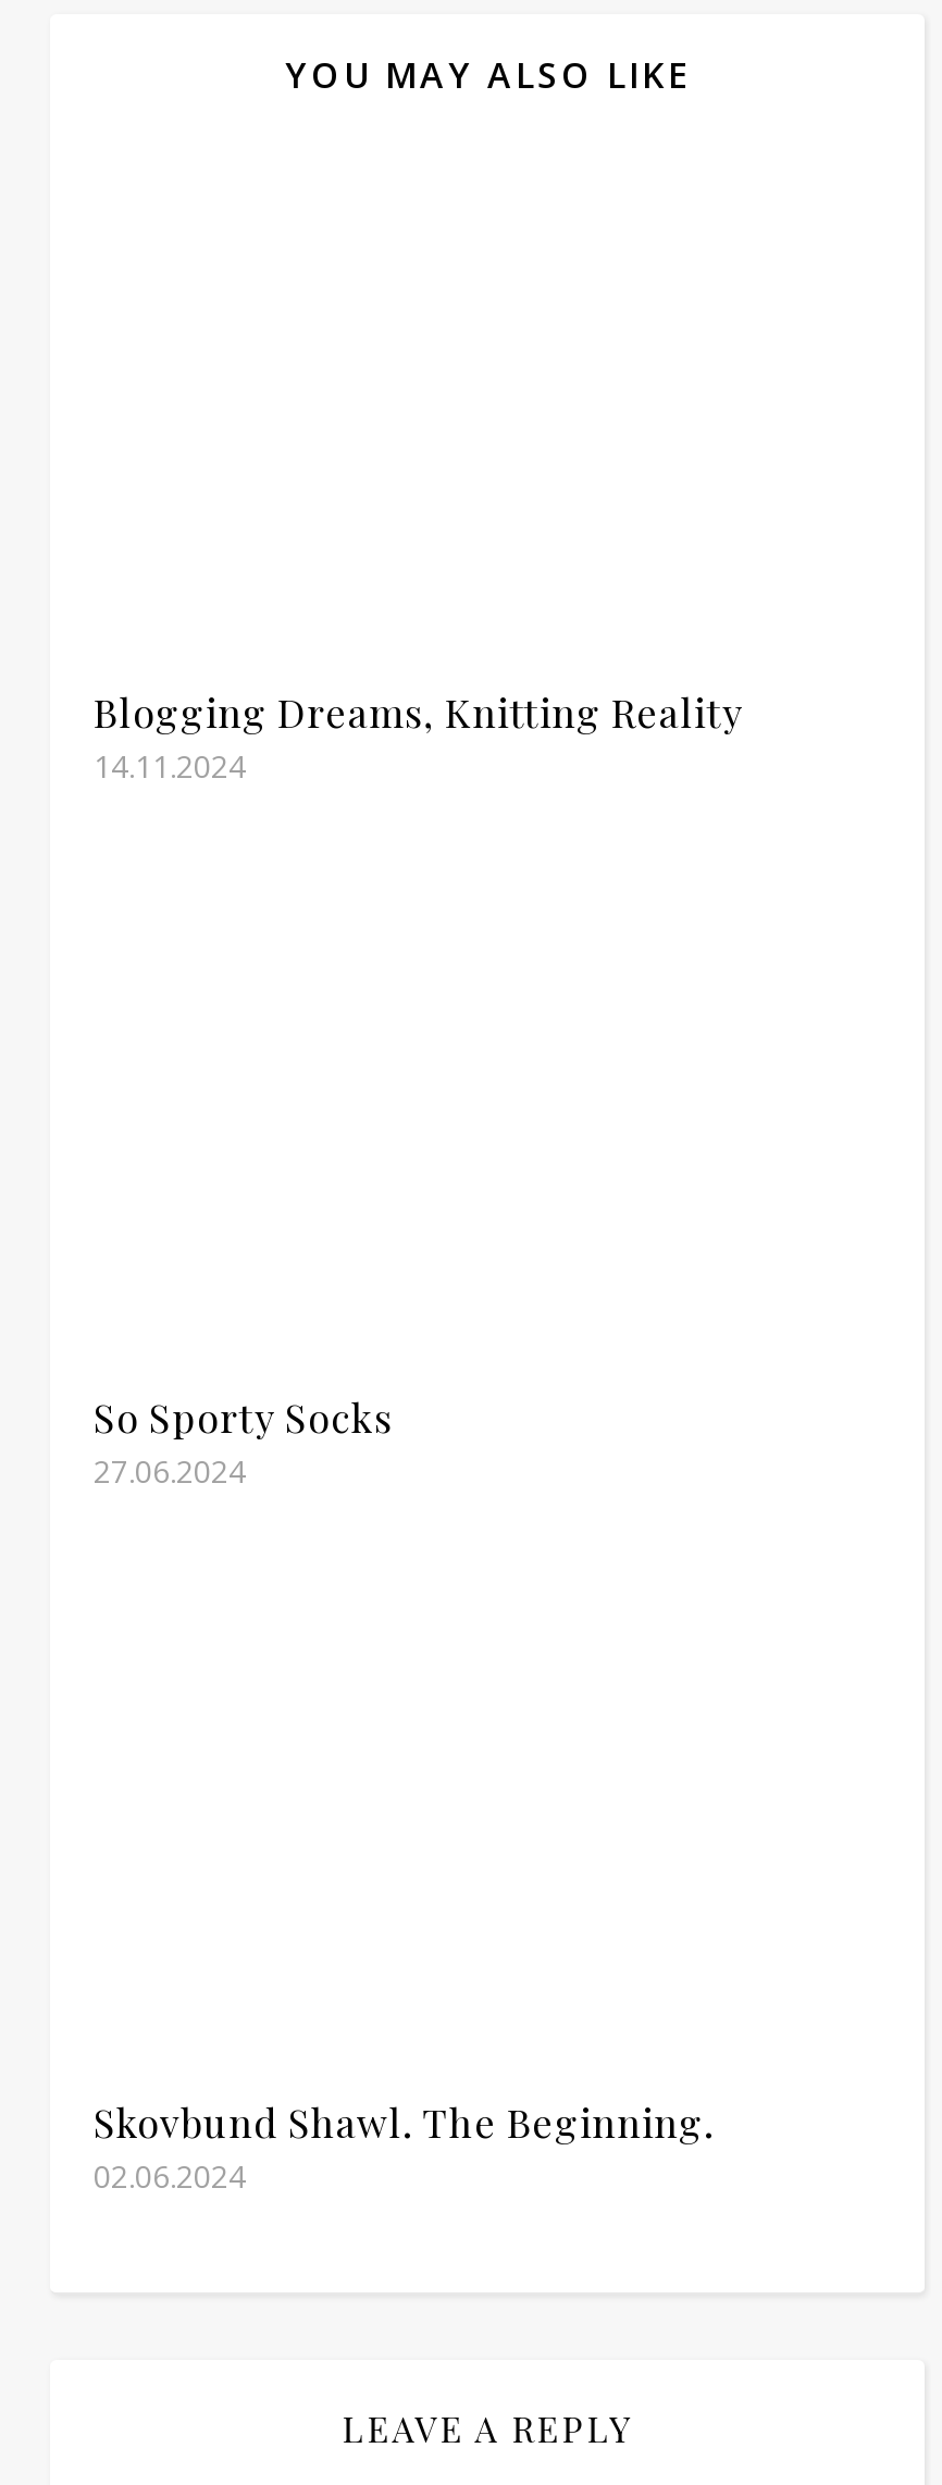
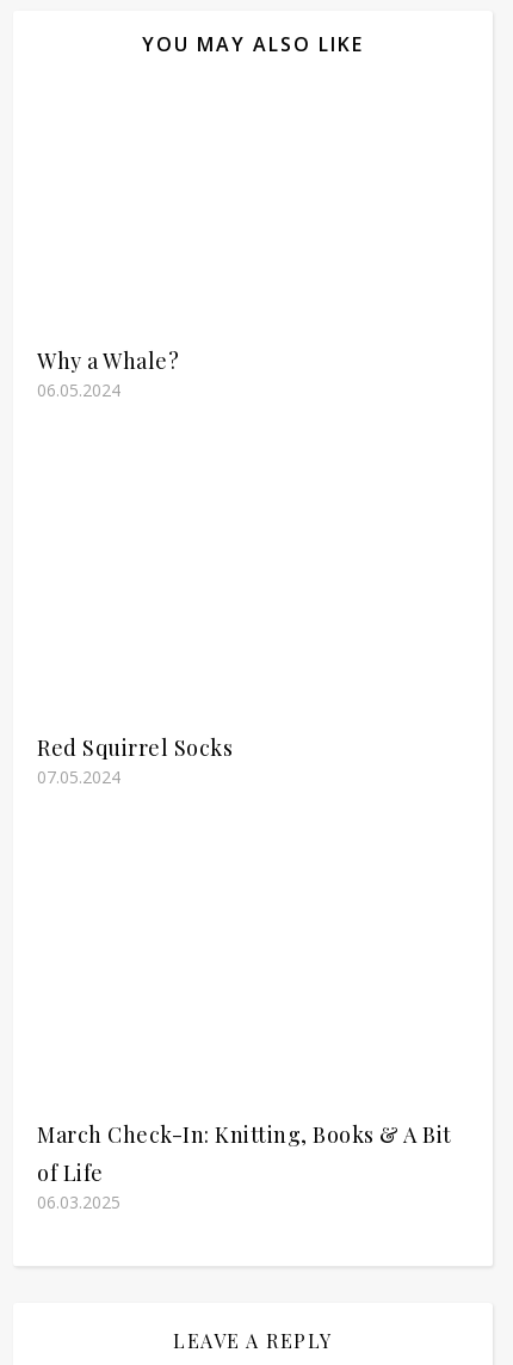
- Blogging Dreams, Knitting Reality
- 14.11.2024
+ Why a Whale?
+ 06.05.2024

- So Sporty Socks
- 27.06.2024
+ Red Squirrel Socks
+ 07.05.2024

- Skovbund Shawl. The Beginning.
- 02.06.2024
+ March Check-In: Knitting, Books & A Bit
+ of Life
+ 06.03.2025
